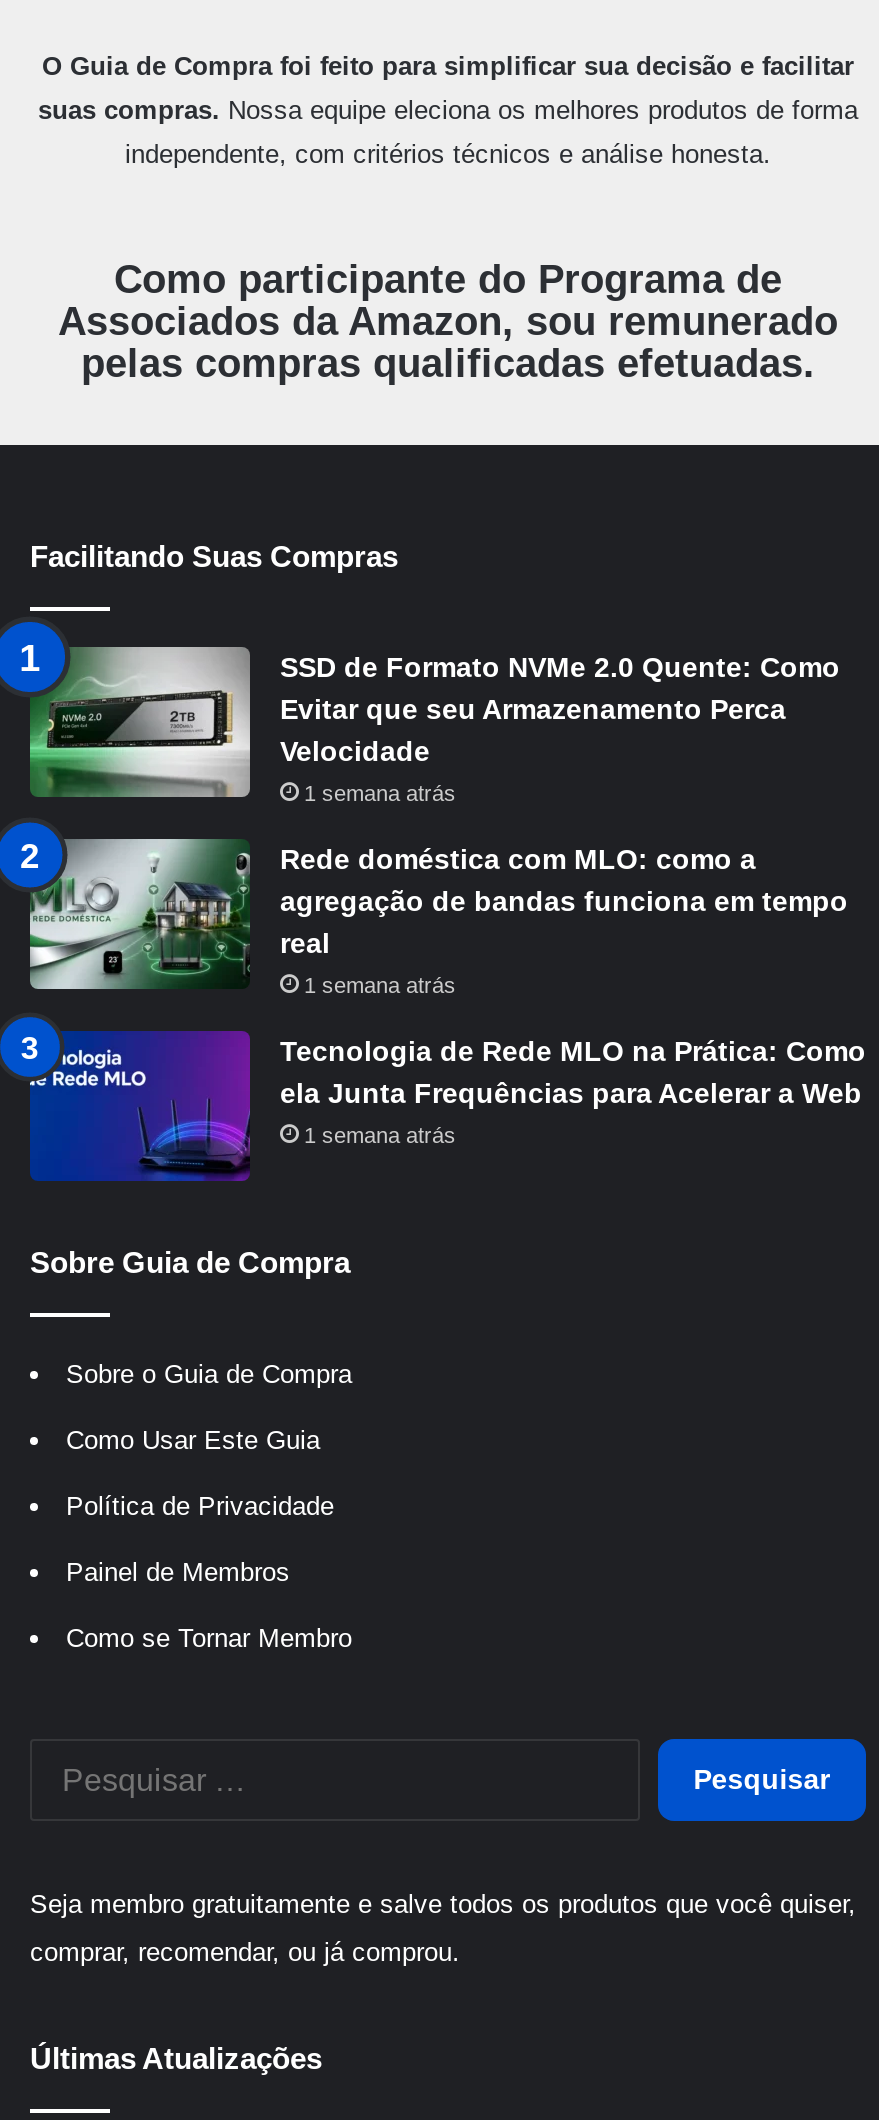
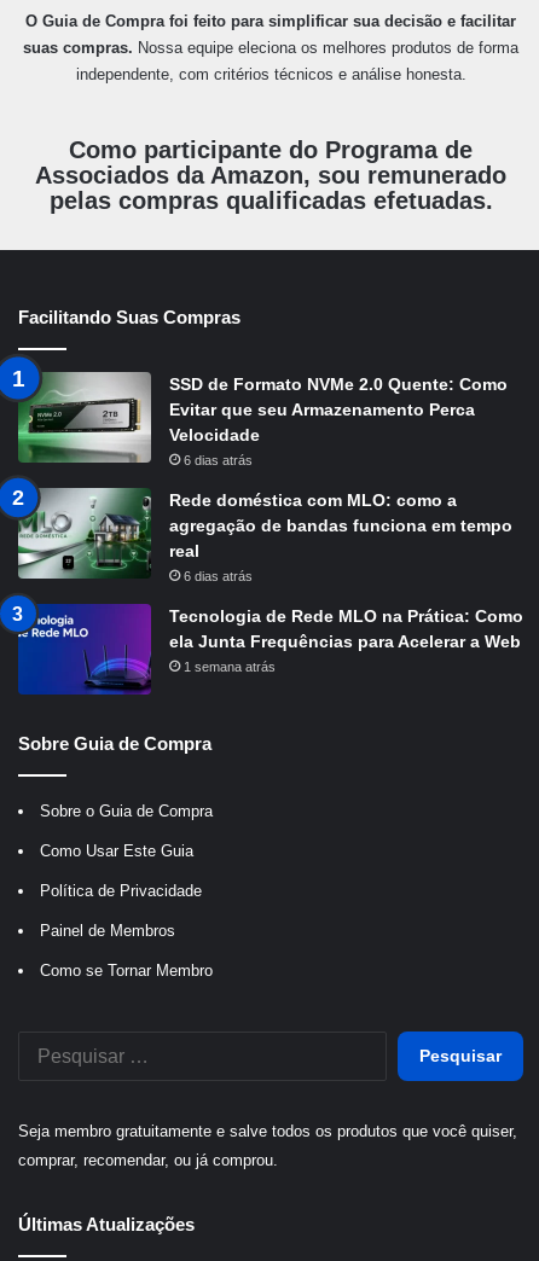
- 1 semana atrás
+ 6 dias atrás

- 1 semana atrás
+ 6 dias atrás
